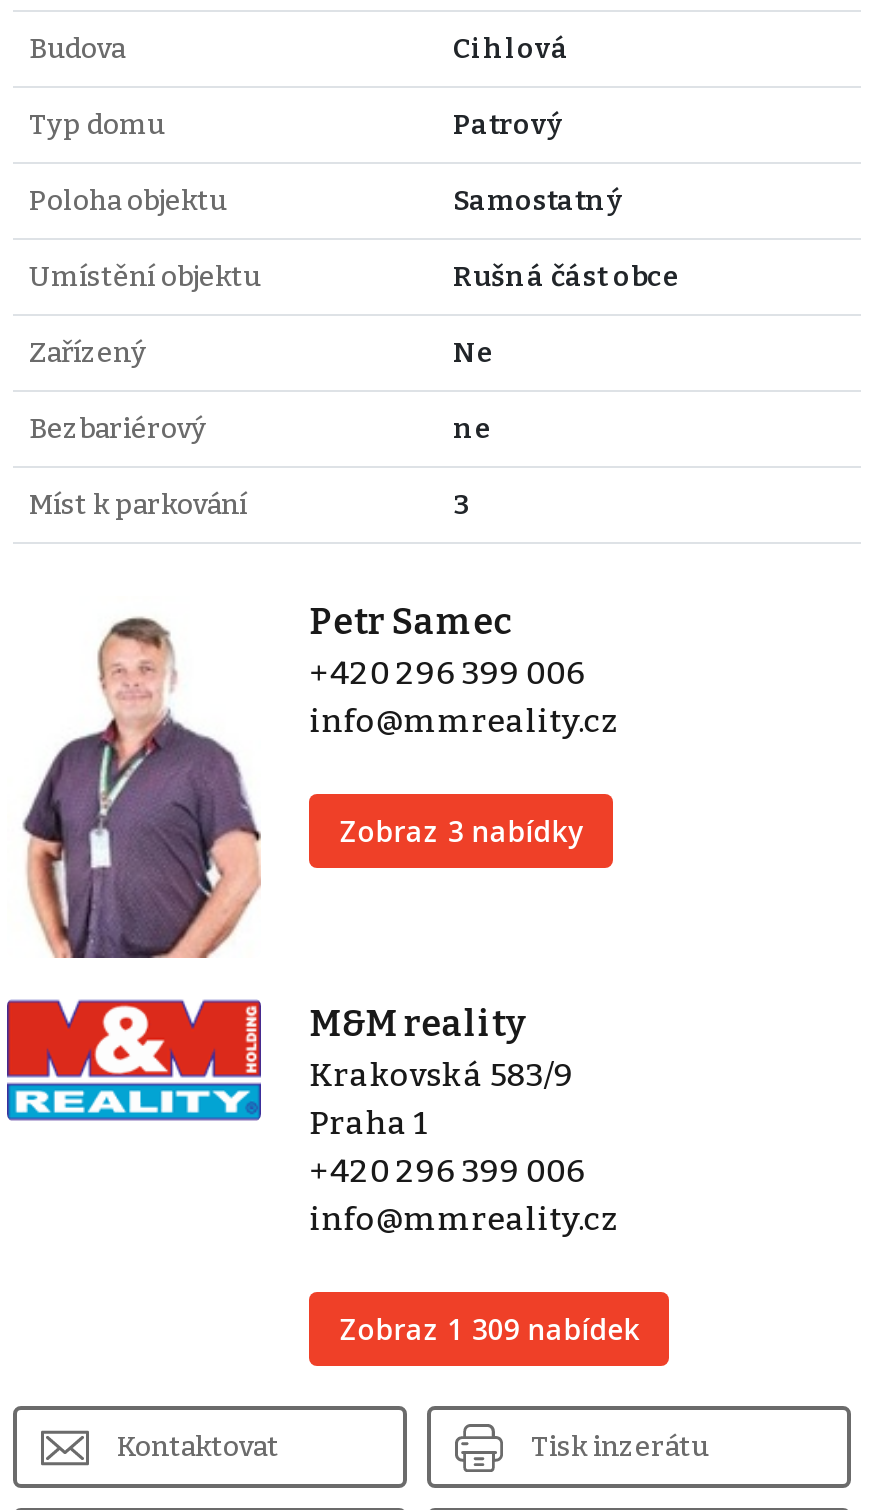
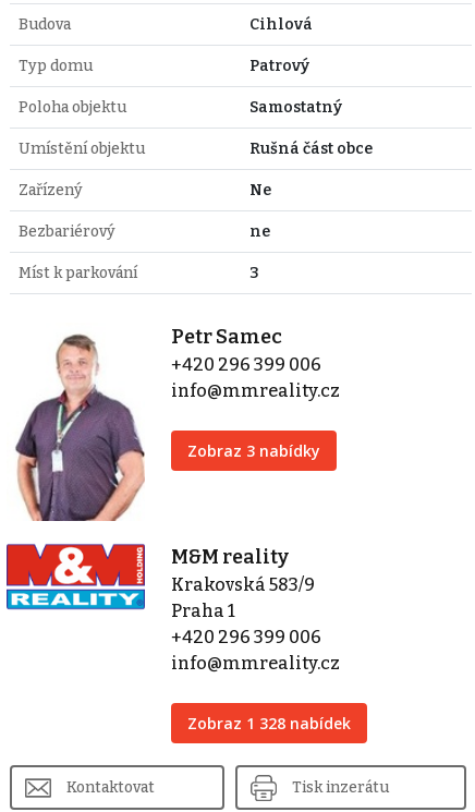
- Zobraz 1 309 nabídek
+ Zobraz 1 328 nabídek
